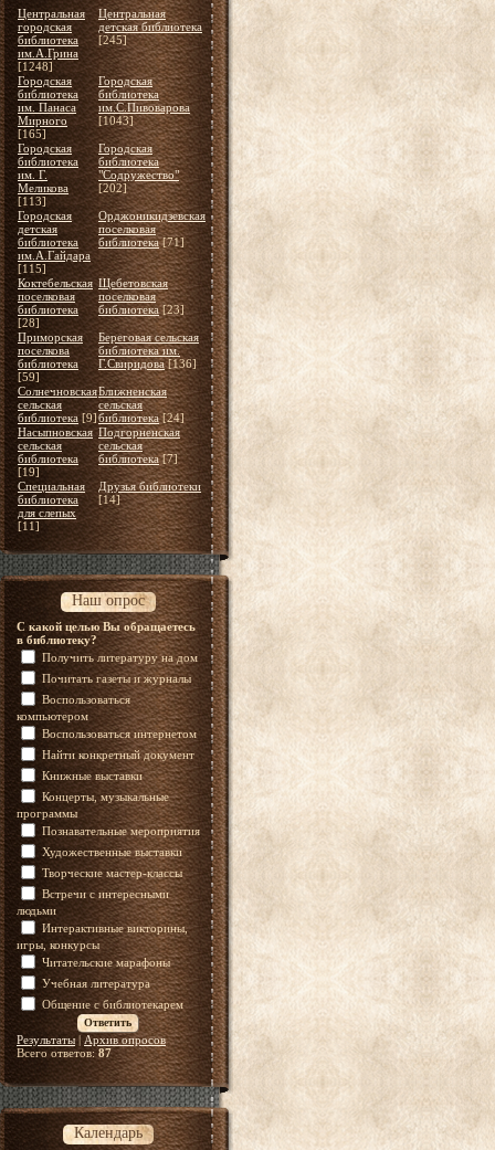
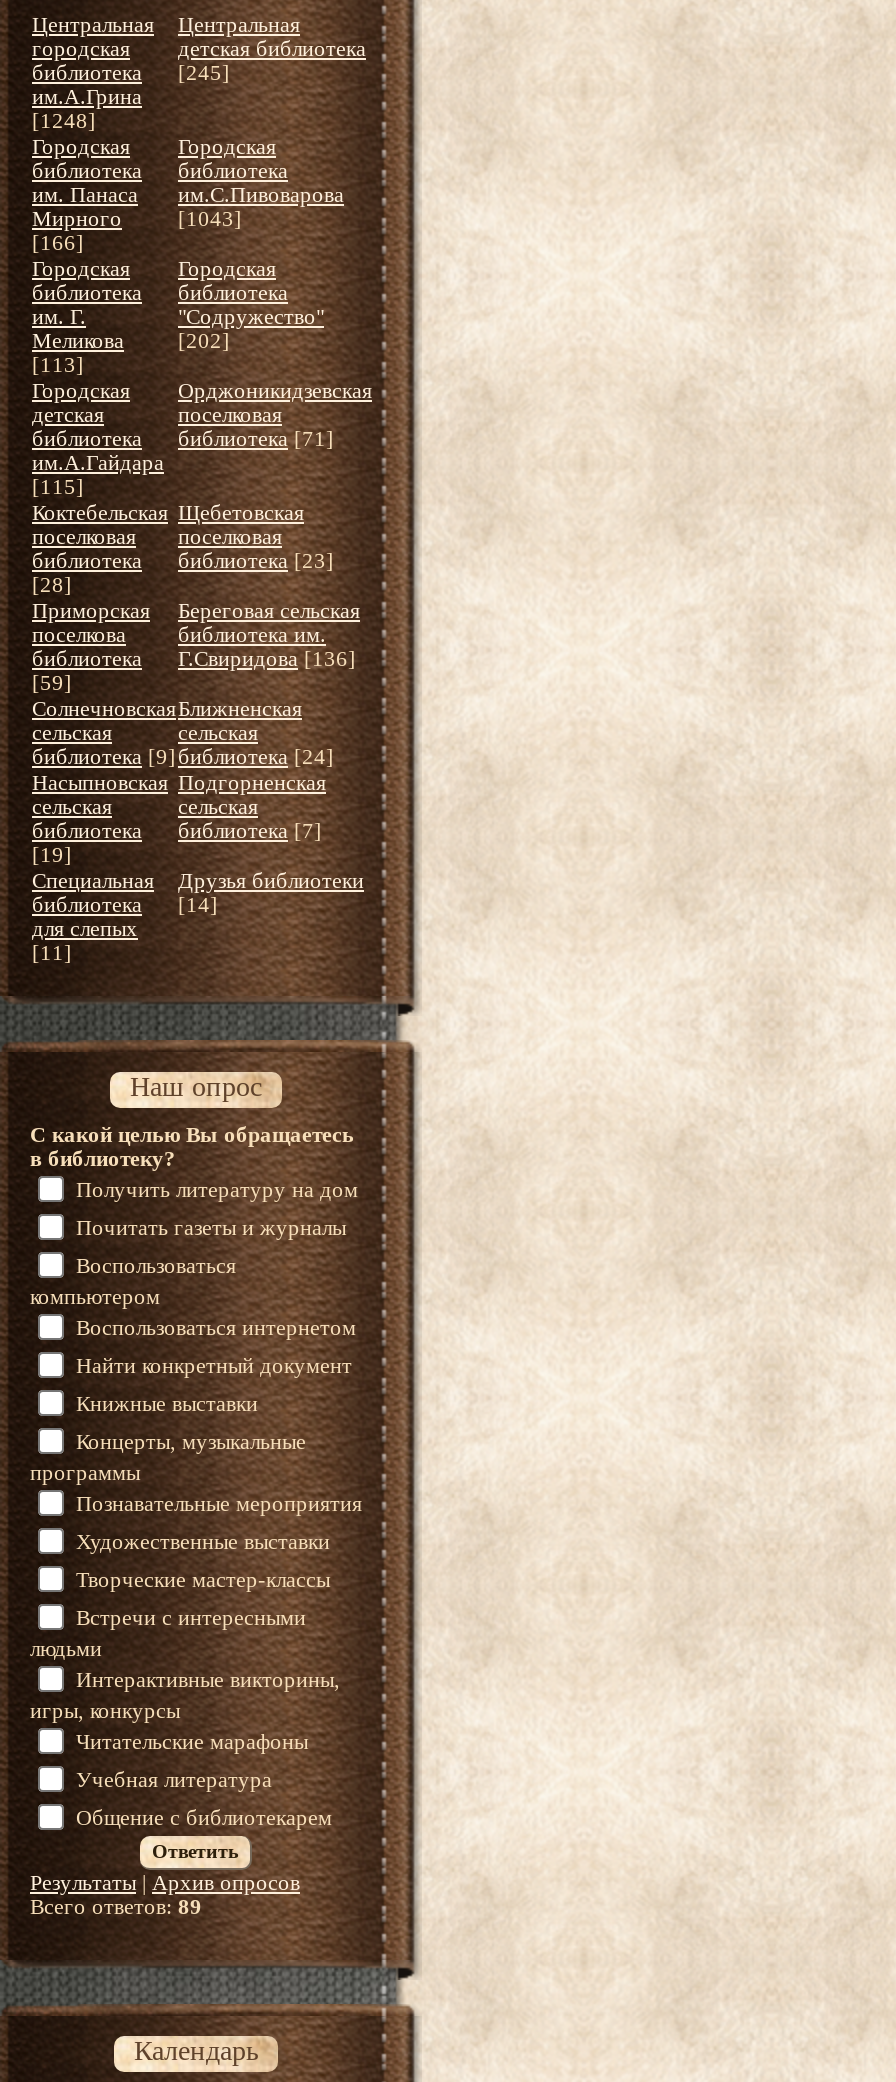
- [165]
+ [166]

- Всего ответов:87
+ Всего ответов:89
